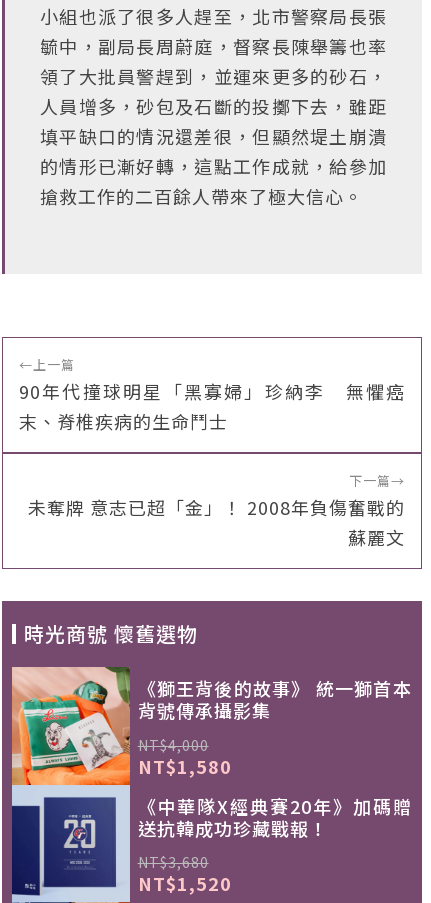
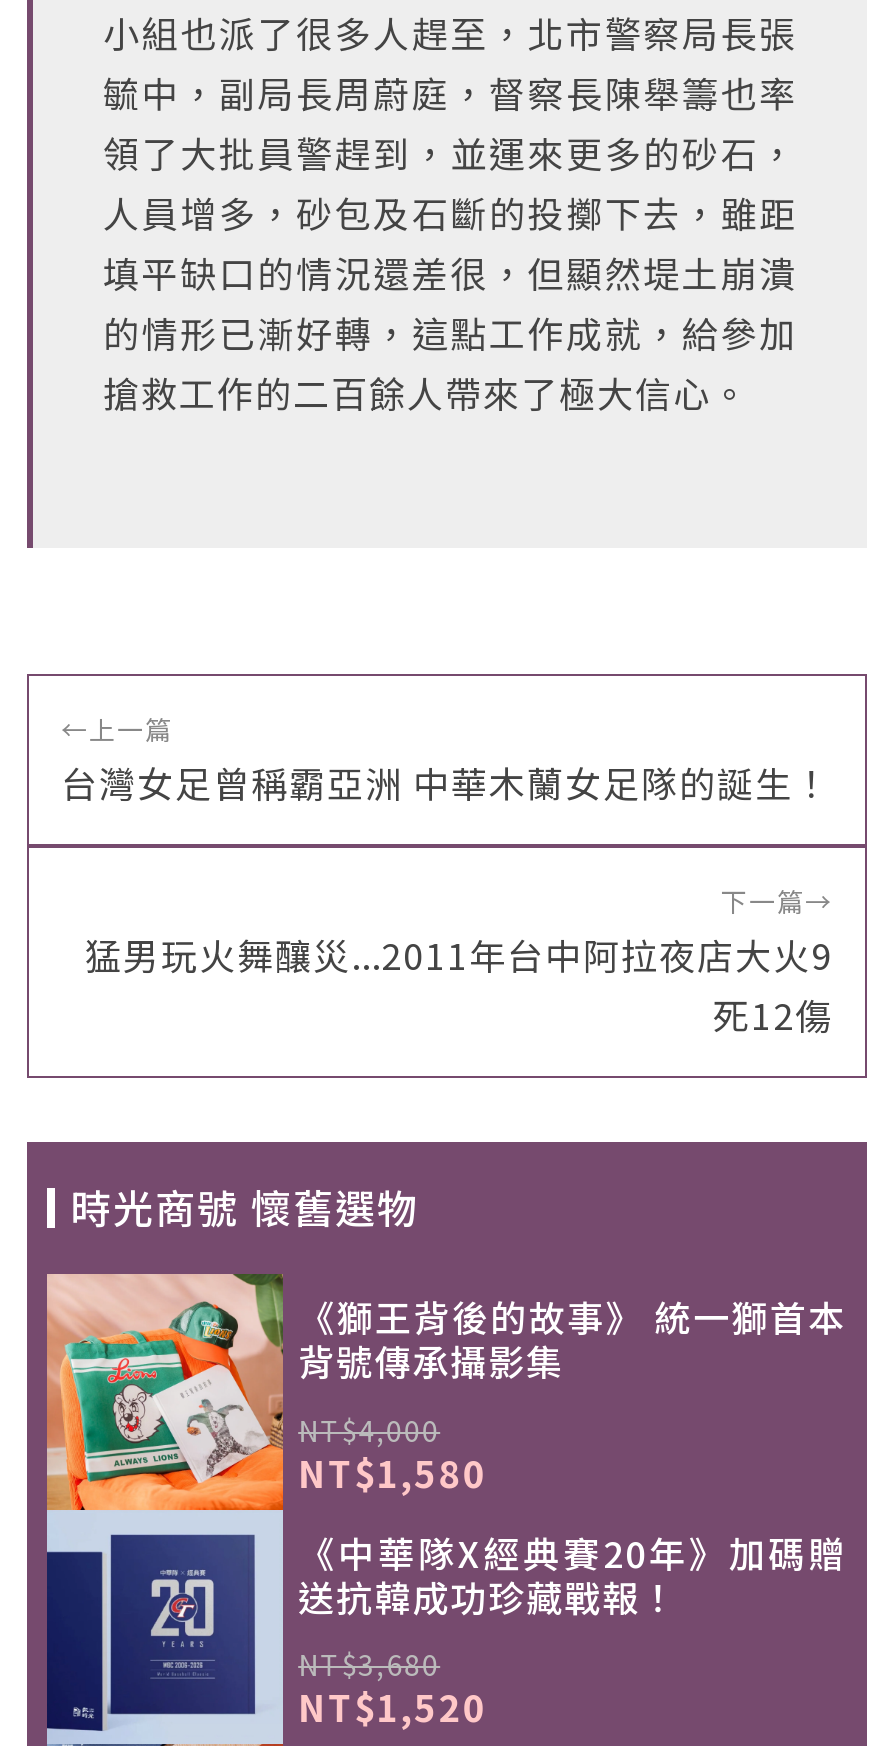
- 90年代撞球明星「黑寡婦」珍納李 無懼癌
- 末、脊椎疾病的生命鬥士
+ 台灣女足曾稱霸亞洲 中華木蘭女足隊的誕生！

- 未奪牌 意志已超「金」！ 2008年負傷奮戰的
- 蘇麗文
+ 猛男玩火舞釀災...2011年台中阿拉夜店大火9
+ 死12傷
